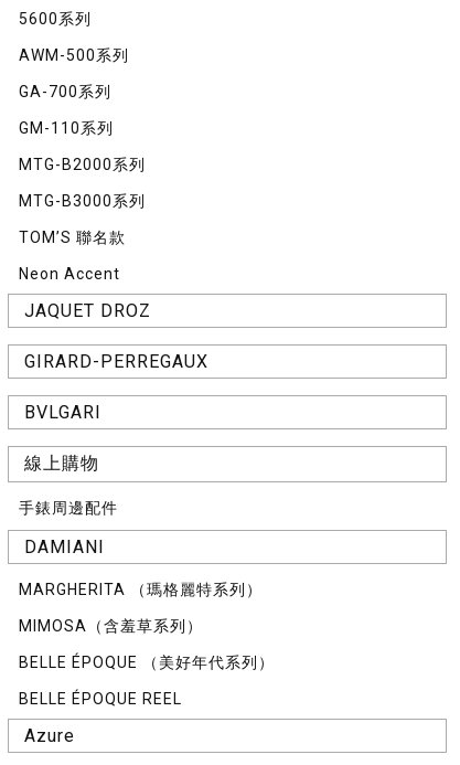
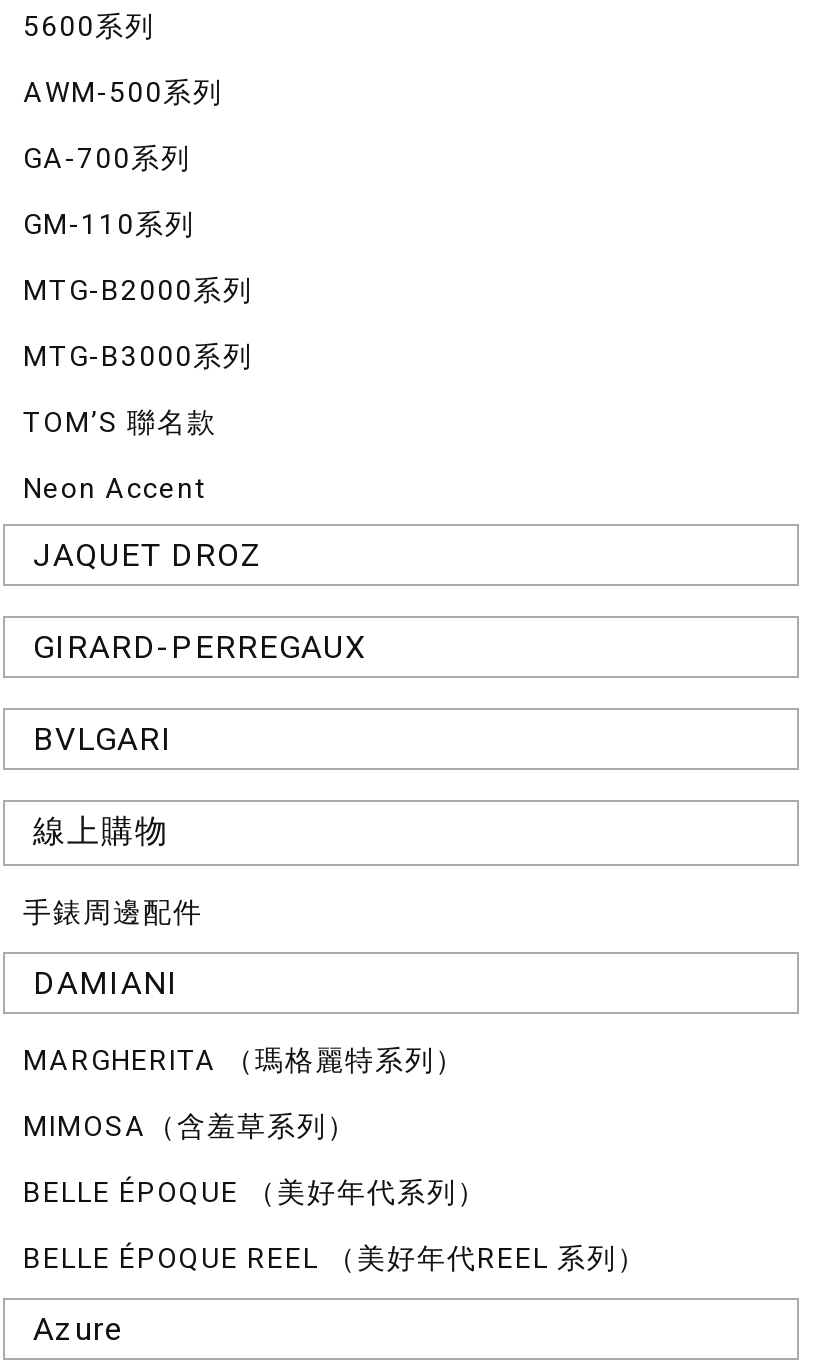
- BELLE ÉPOQUE REEL
+ BELLE ÉPOQUE REEL （美好年代REEL 系列）
